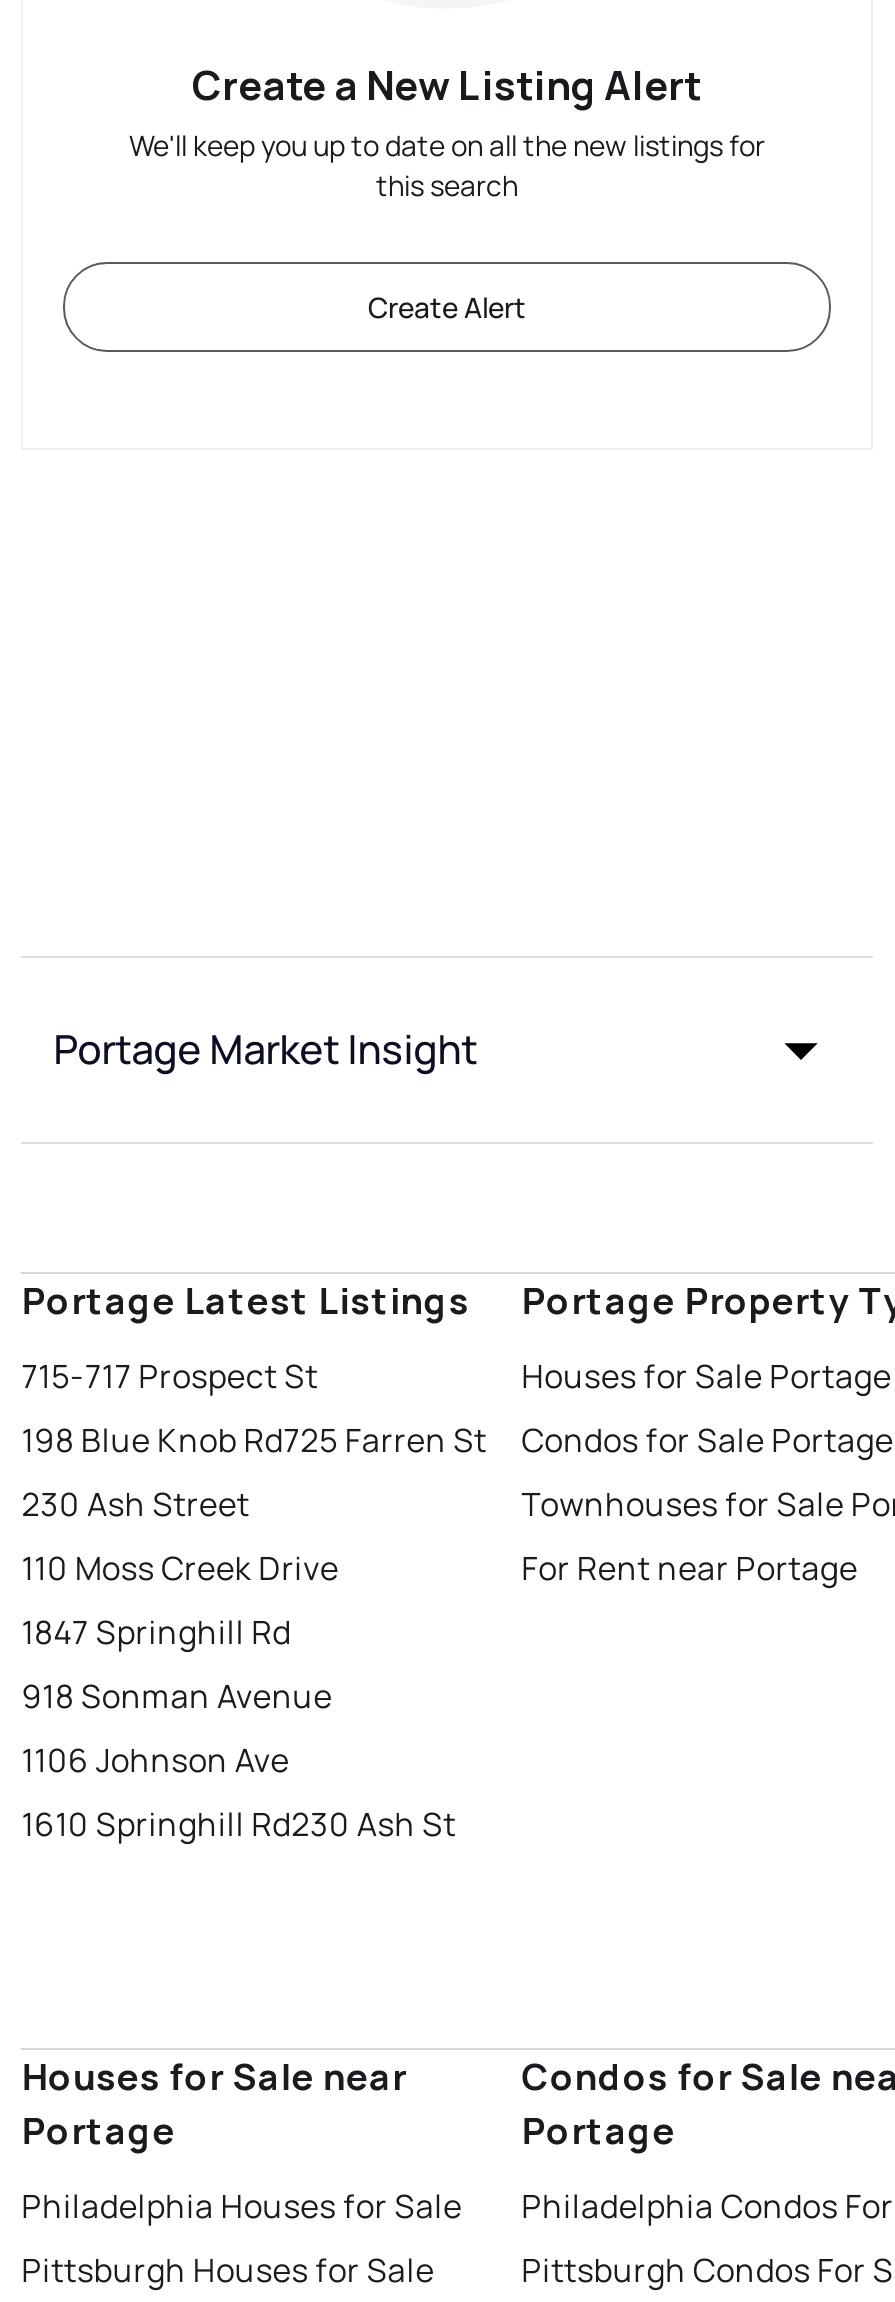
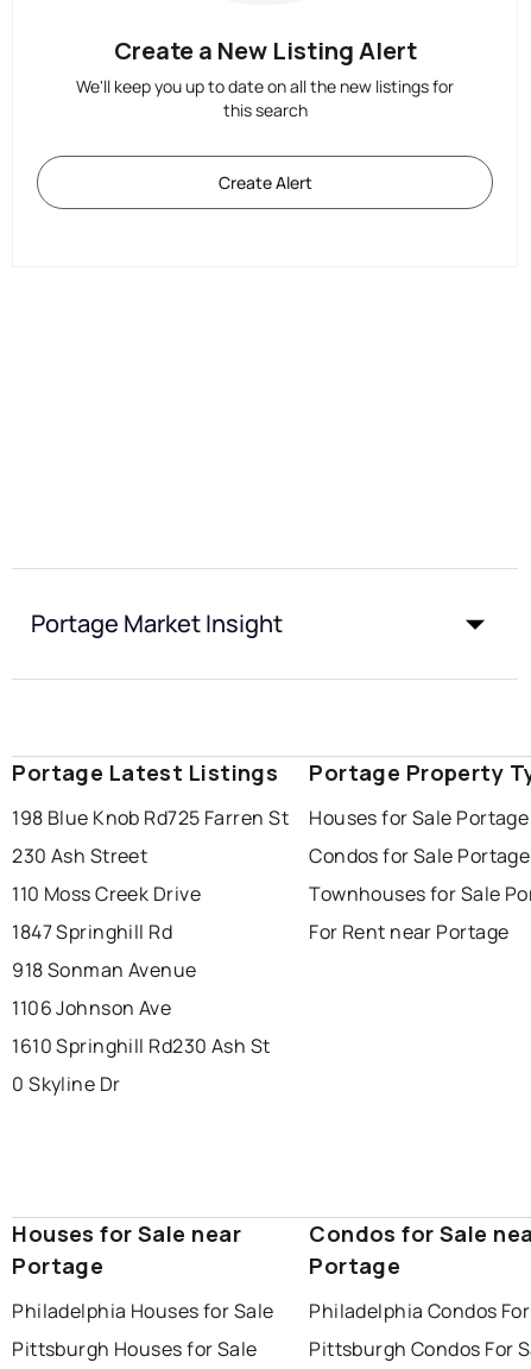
- 715-717 Prospect St

moved up: 198 Blue Knob Rd725 Farren St | 230 Ash Street | 110 Moss Creek Drive | 1847 Springhill Rd | 918 Sonman Avenue | 1106 Johnson Ave | 1610 Springhill Rd230 Ash St

+ 0 Skyline Dr
